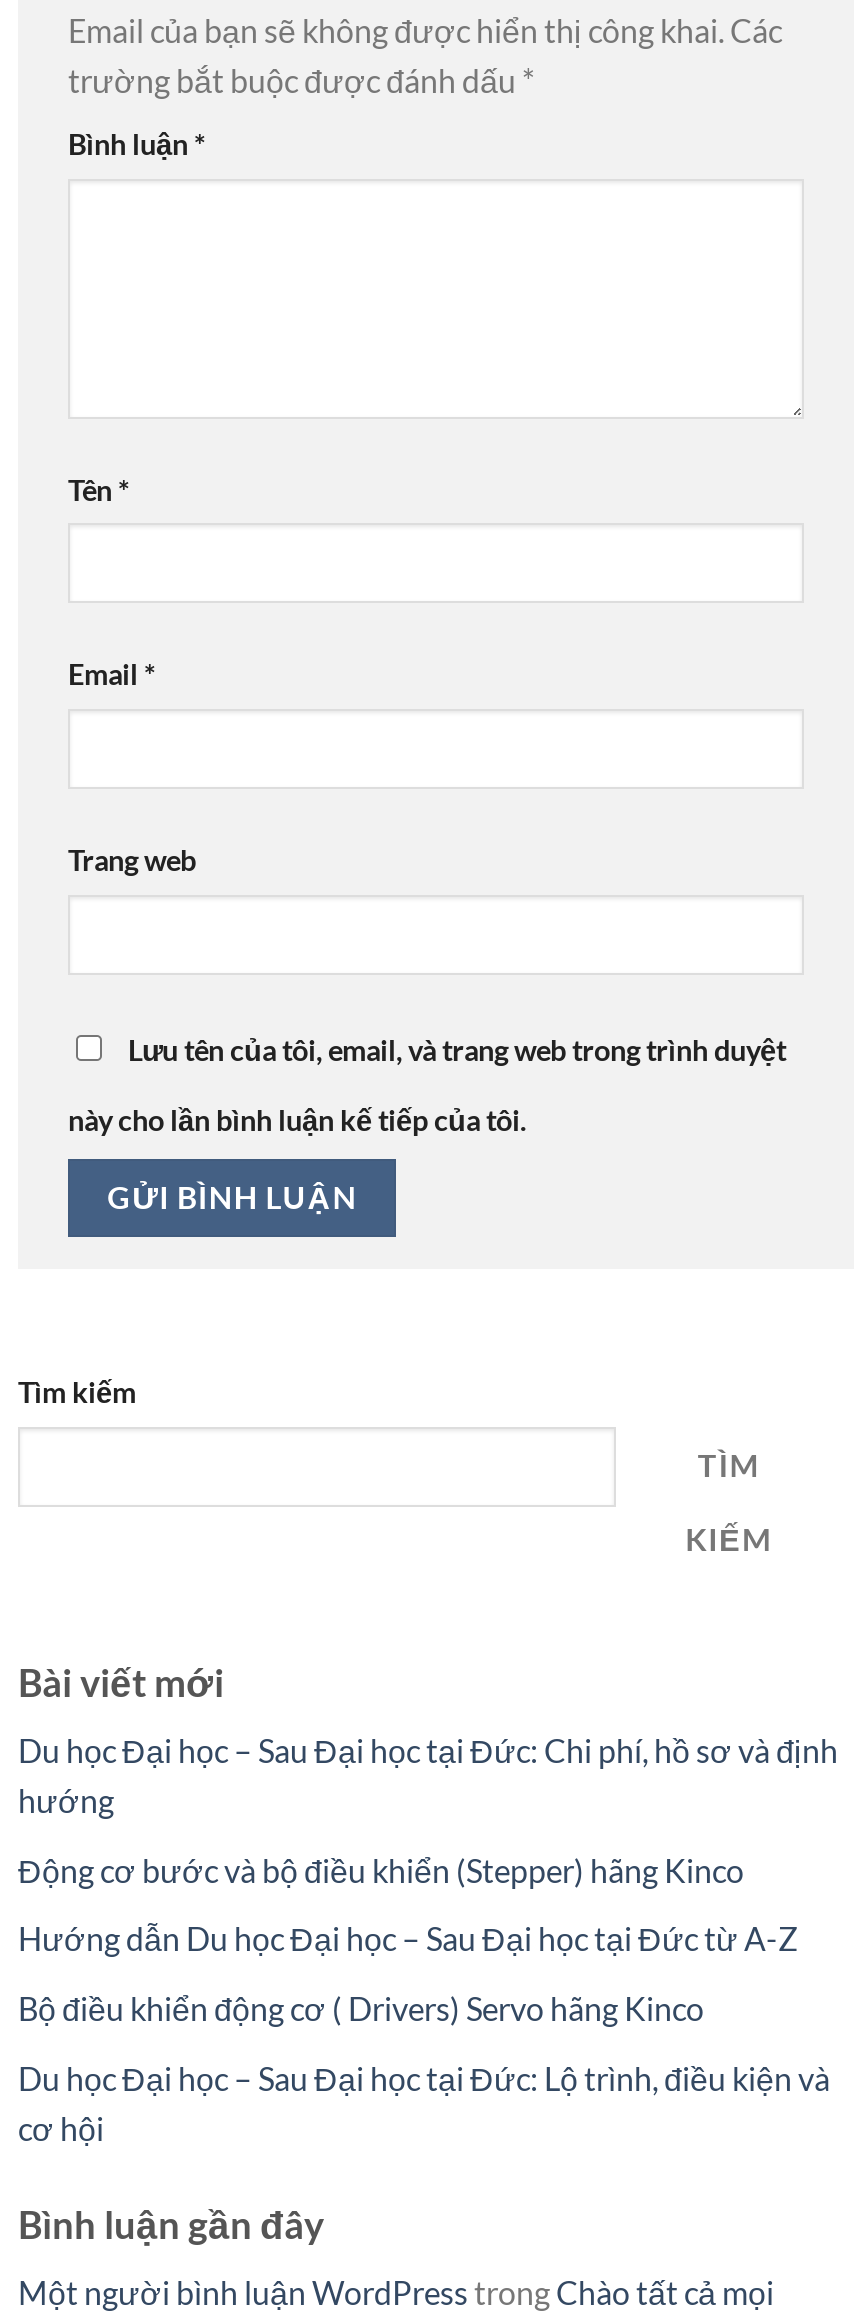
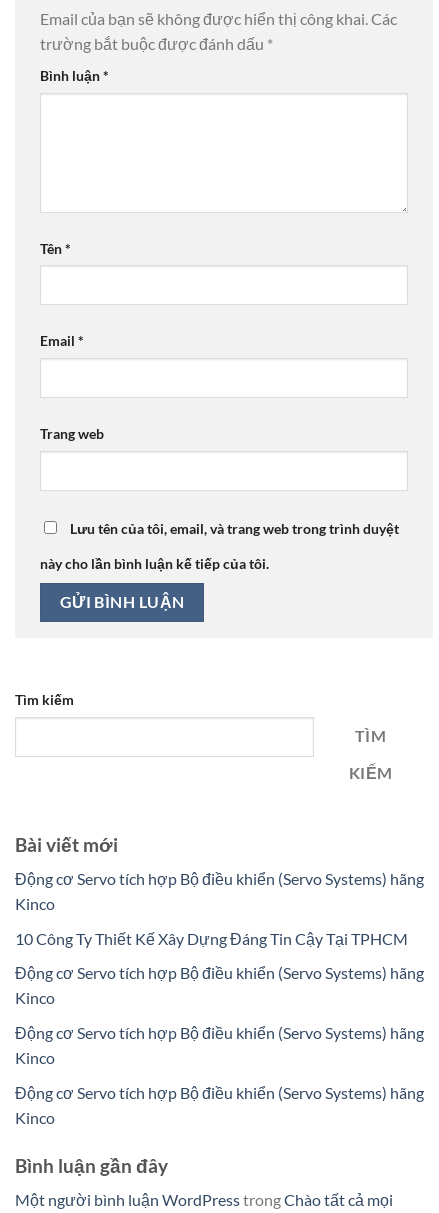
- Du học Đại học – Sau Đại học tại Đức: Chi phí, hồ sơ và định
- hướng
+ Động cơ Servo tích hợp Bộ điều khiển (Servo Systems) hãng
+ Kinco

- Động cơ bước và bộ điều khiển (Stepper) hãng Kinco
+ 10 Công Ty Thiết Kế Xây Dựng Đáng Tin Cậy Tại TPHCM

- Hướng dẫn Du học Đại học – Sau Đại học tại Đức từ A-Z
+ Động cơ Servo tích hợp Bộ điều khiển (Servo Systems) hãng
+ Kinco

- Bộ điều khiển động cơ ( Drivers) Servo hãng Kinco
+ Động cơ Servo tích hợp Bộ điều khiển (Servo Systems) hãng
+ Kinco

- Du học Đại học – Sau Đại học tại Đức: Lộ trình, điều kiện và
- cơ hội
+ Động cơ Servo tích hợp Bộ điều khiển (Servo Systems) hãng
+ Kinco
